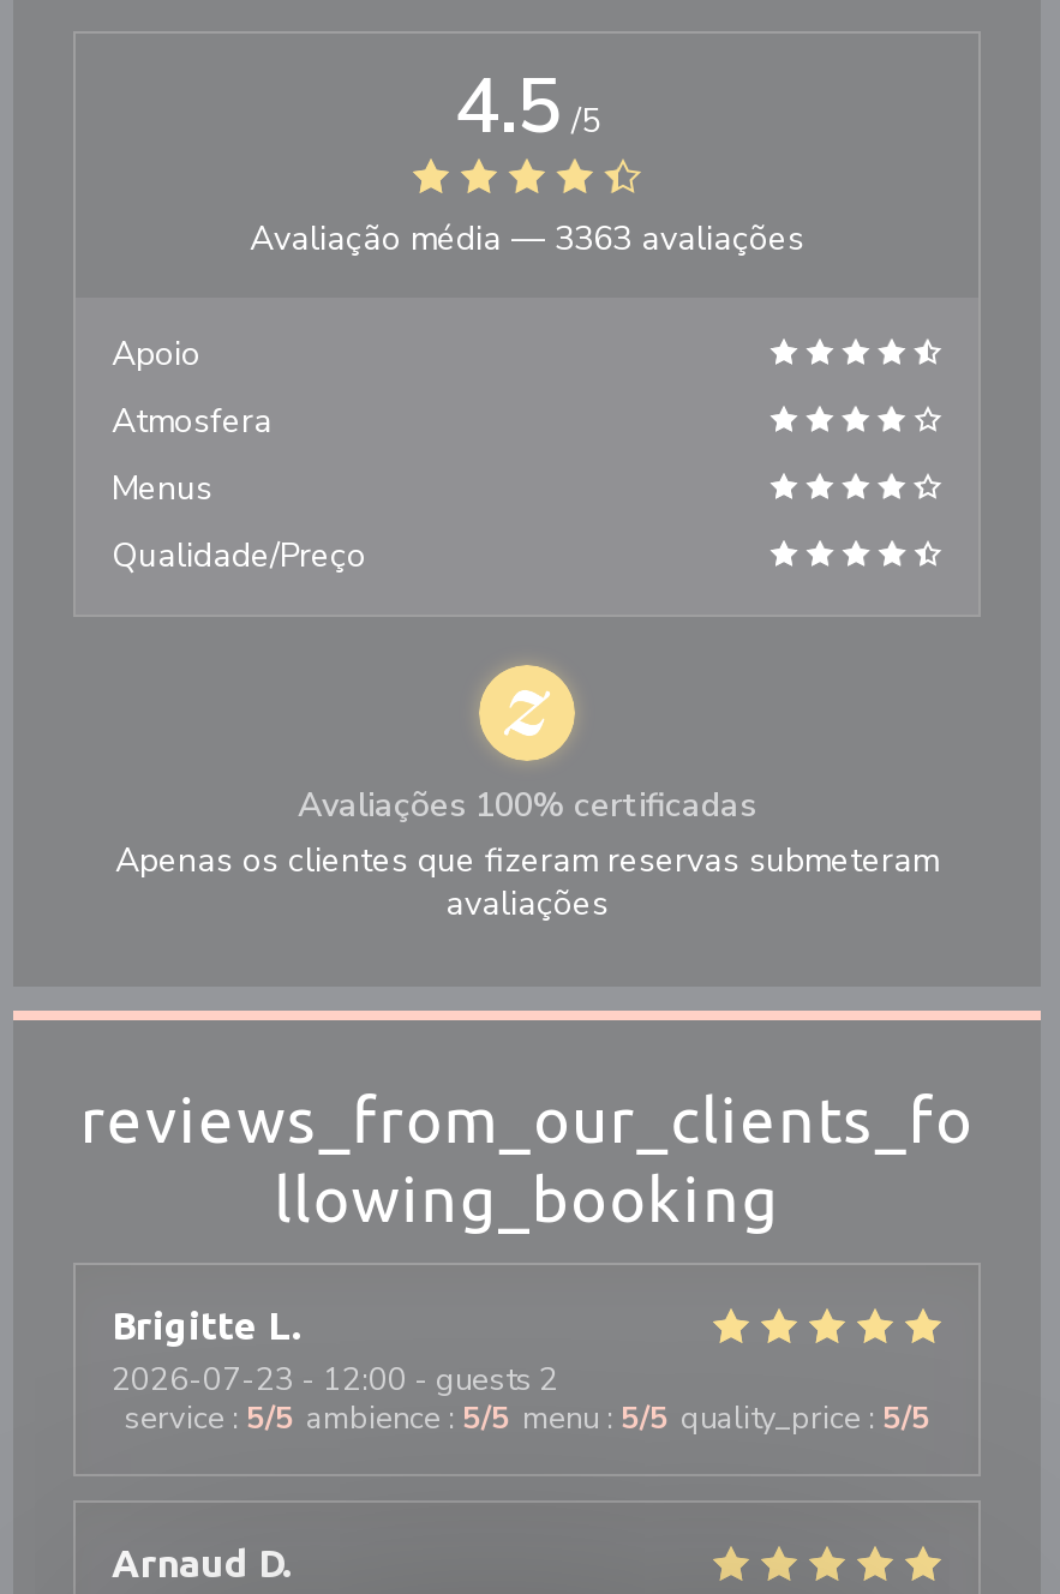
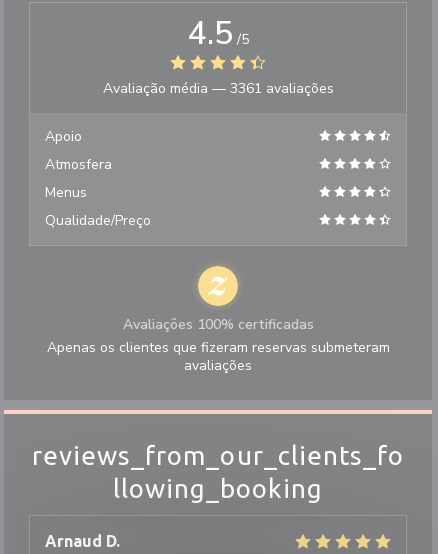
- Avaliação média — 3363 avaliações
+ Avaliação média — 3361 avaliações

- Brigitte L
- 2026-07-23 - 12:00 - guests 2
- service: 5/5 ambience: 5/5 menu: 5/5 quality_price: 5/5
